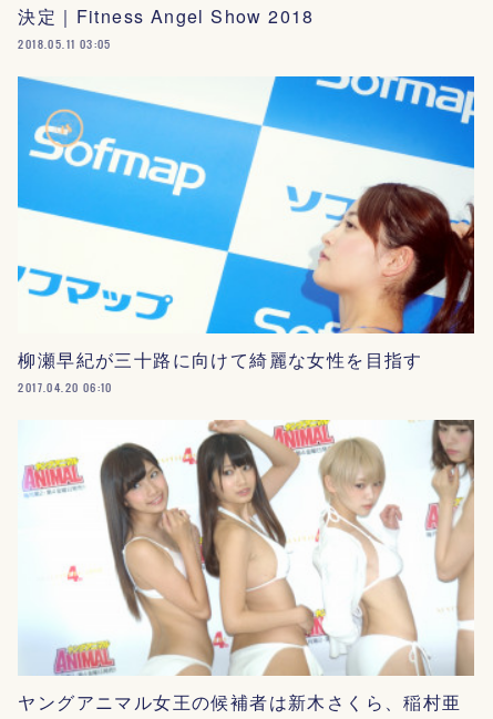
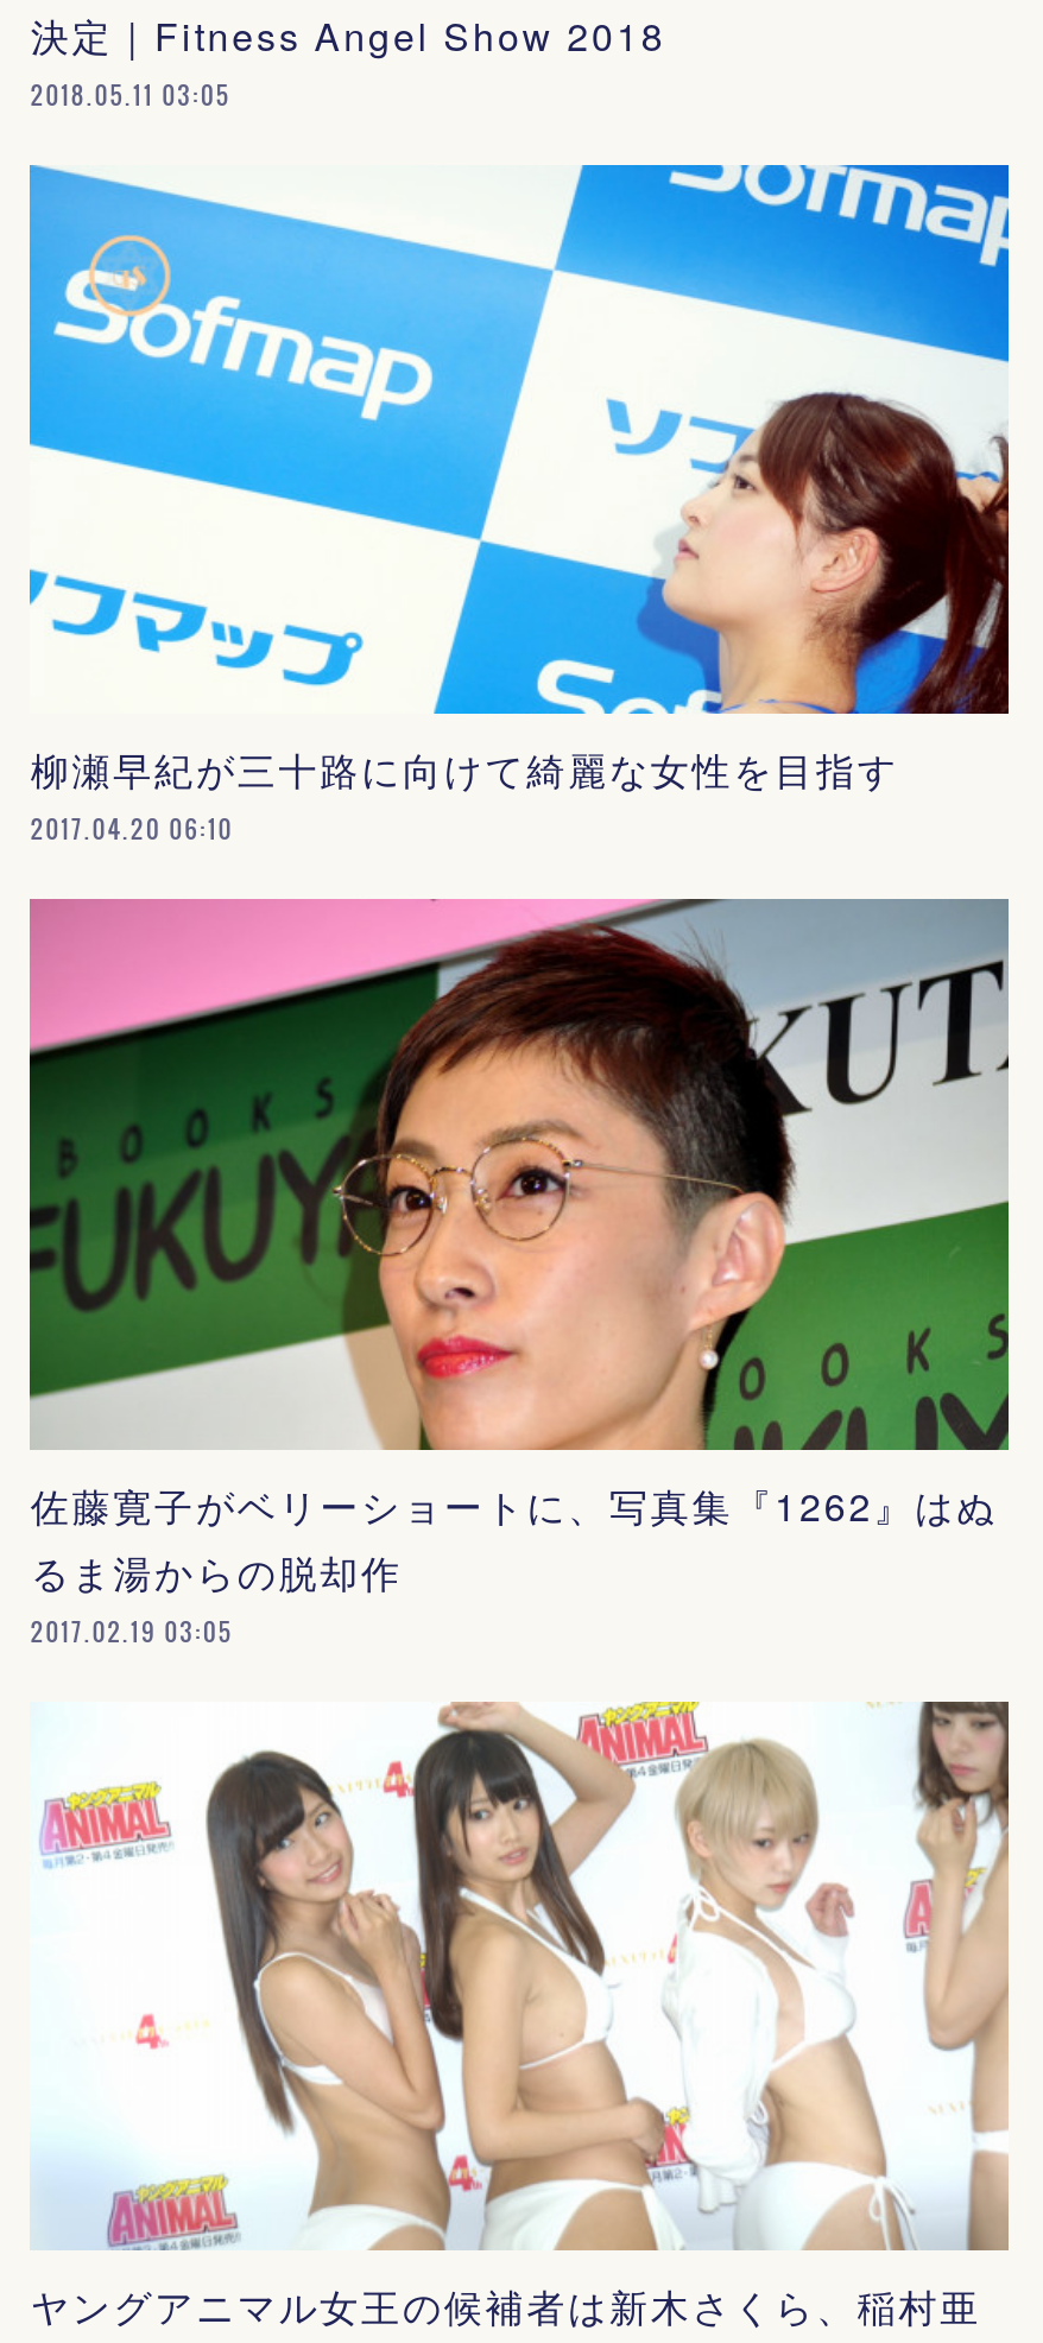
+ [image]
+ 佐藤寛子がベリーショートに、写真集『1262』はぬ
+ るま湯からの脱却作
+ 2017.02.19 03:05
